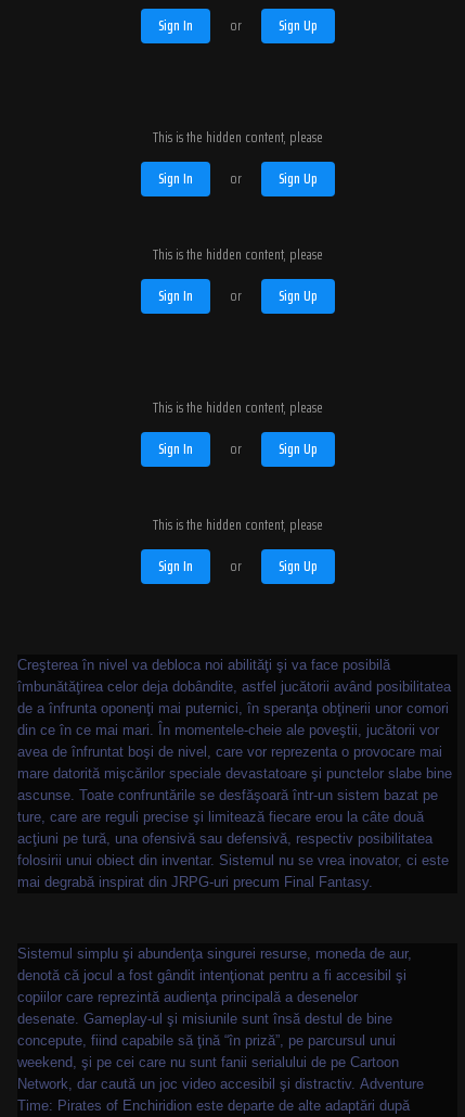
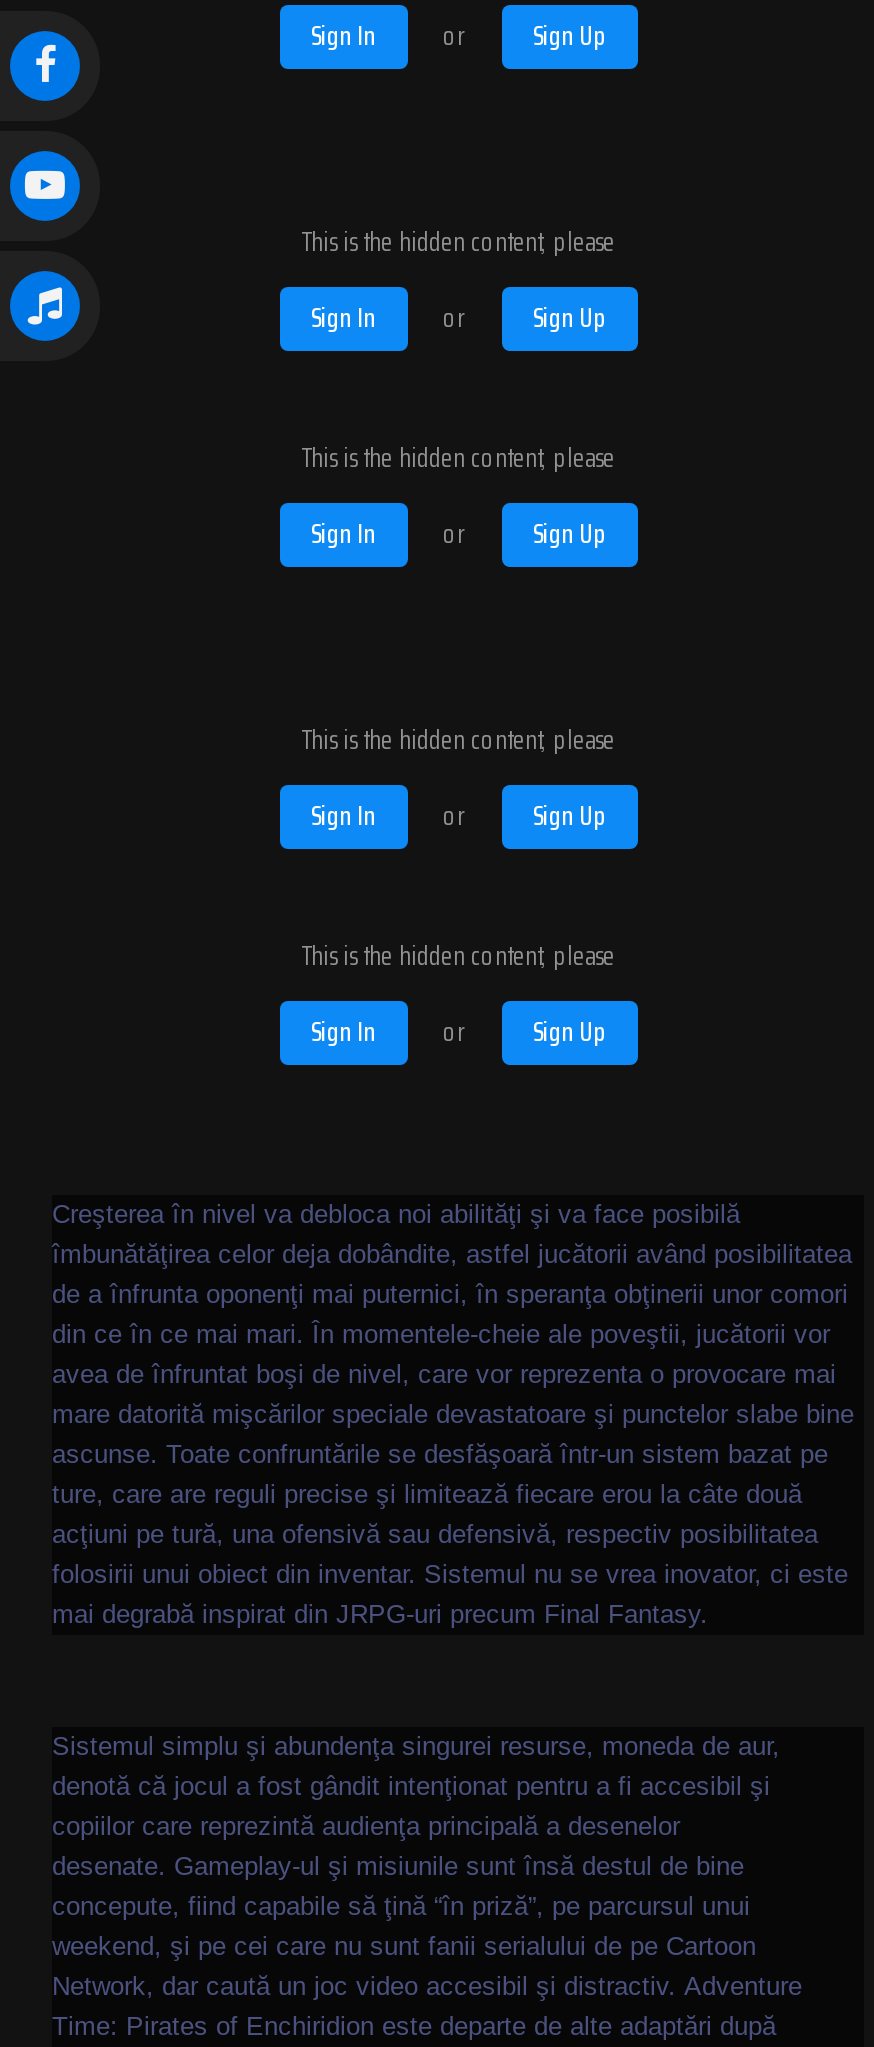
+ [image]

+ [image]

+ [image]
